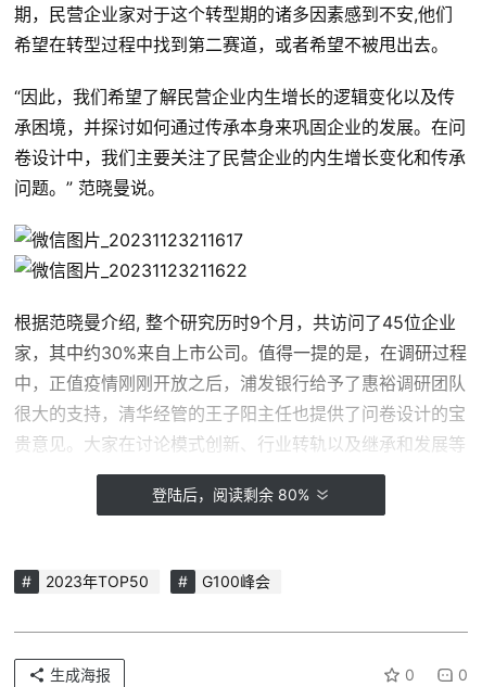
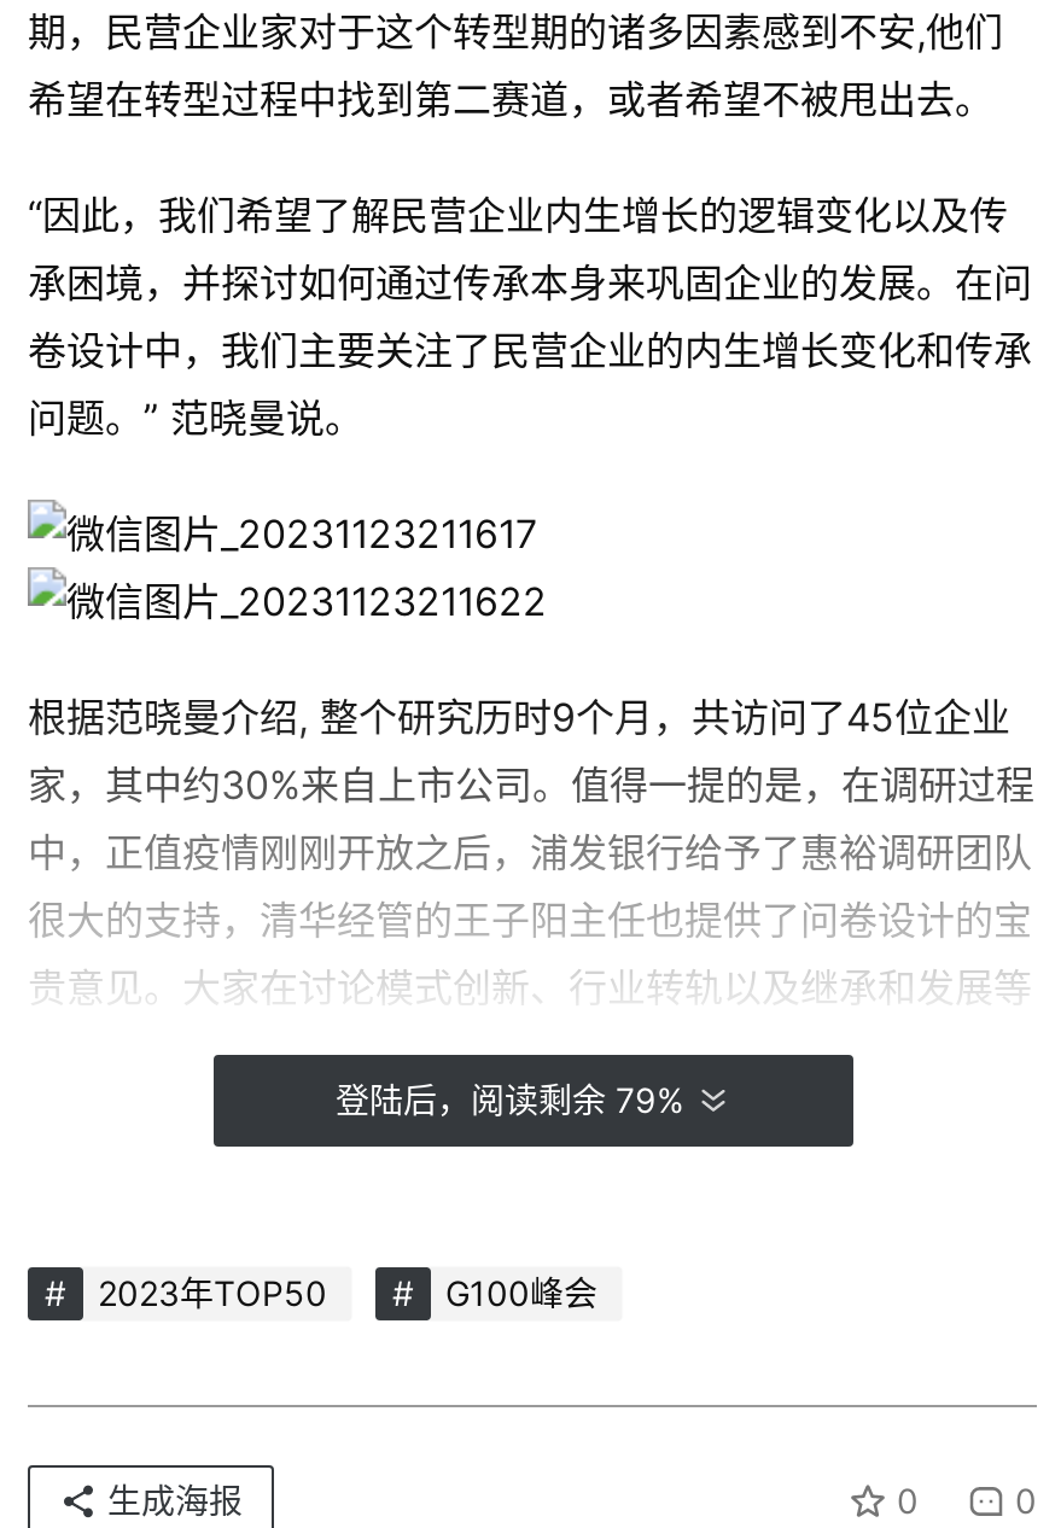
- 阅读剩余 80%
+ 阅读剩余 79%
